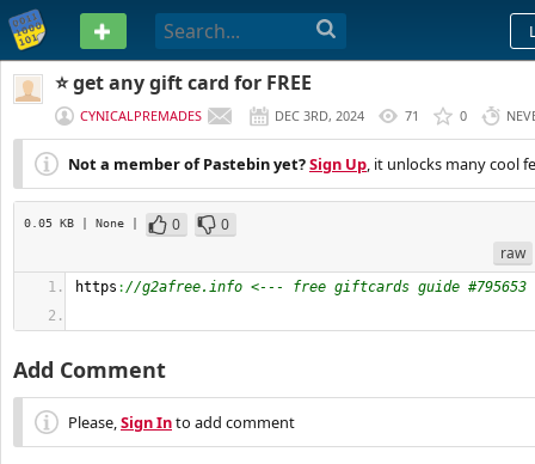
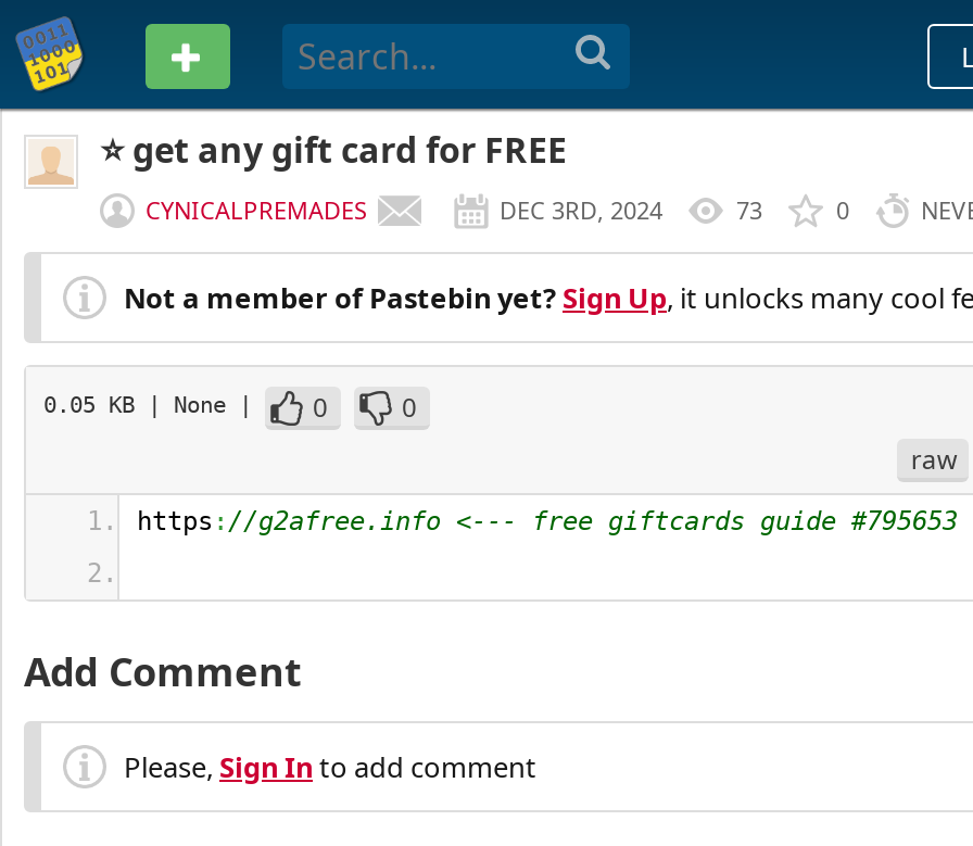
- 71
+ 73
